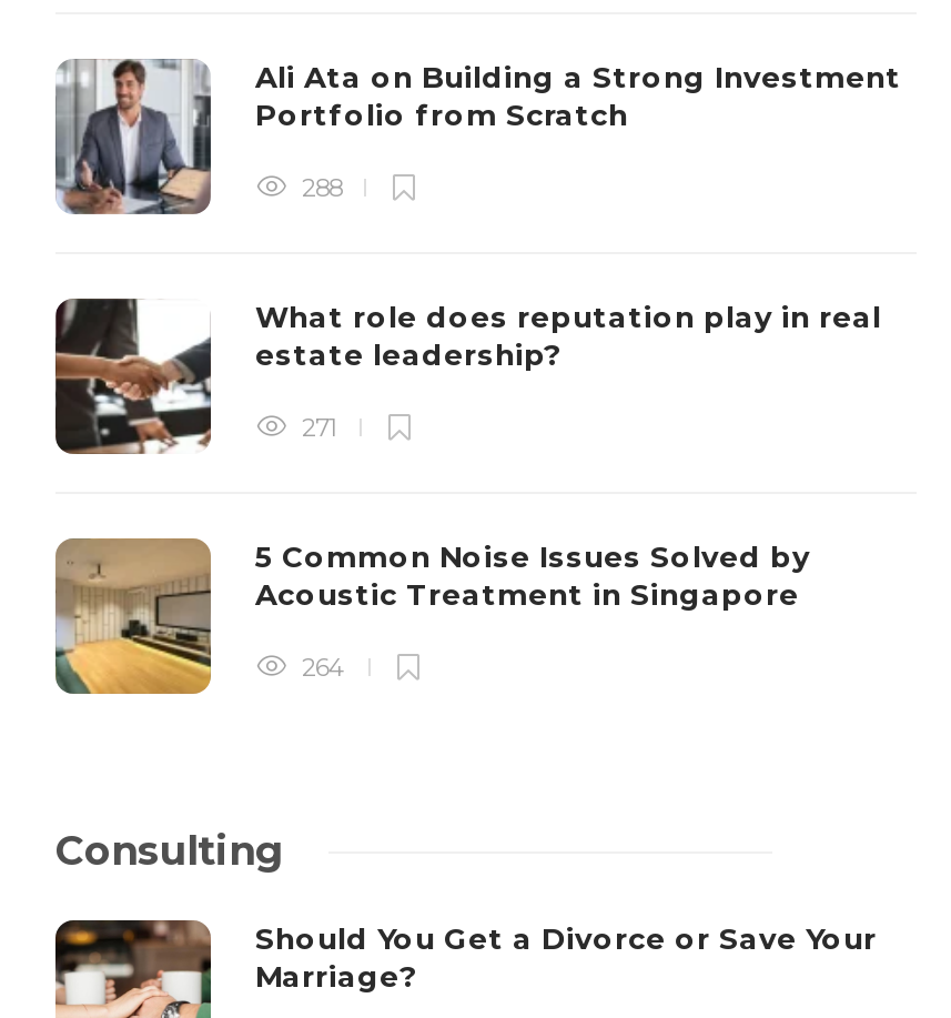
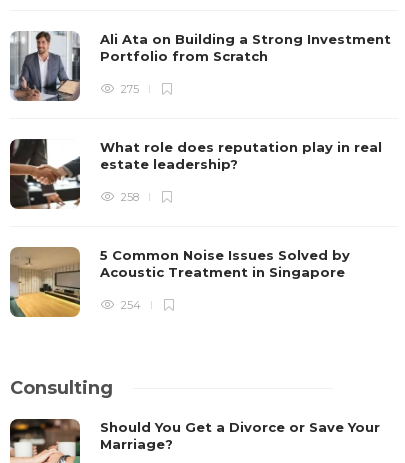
- 288
+ 275

- 271
+ 258

- 264
+ 254
